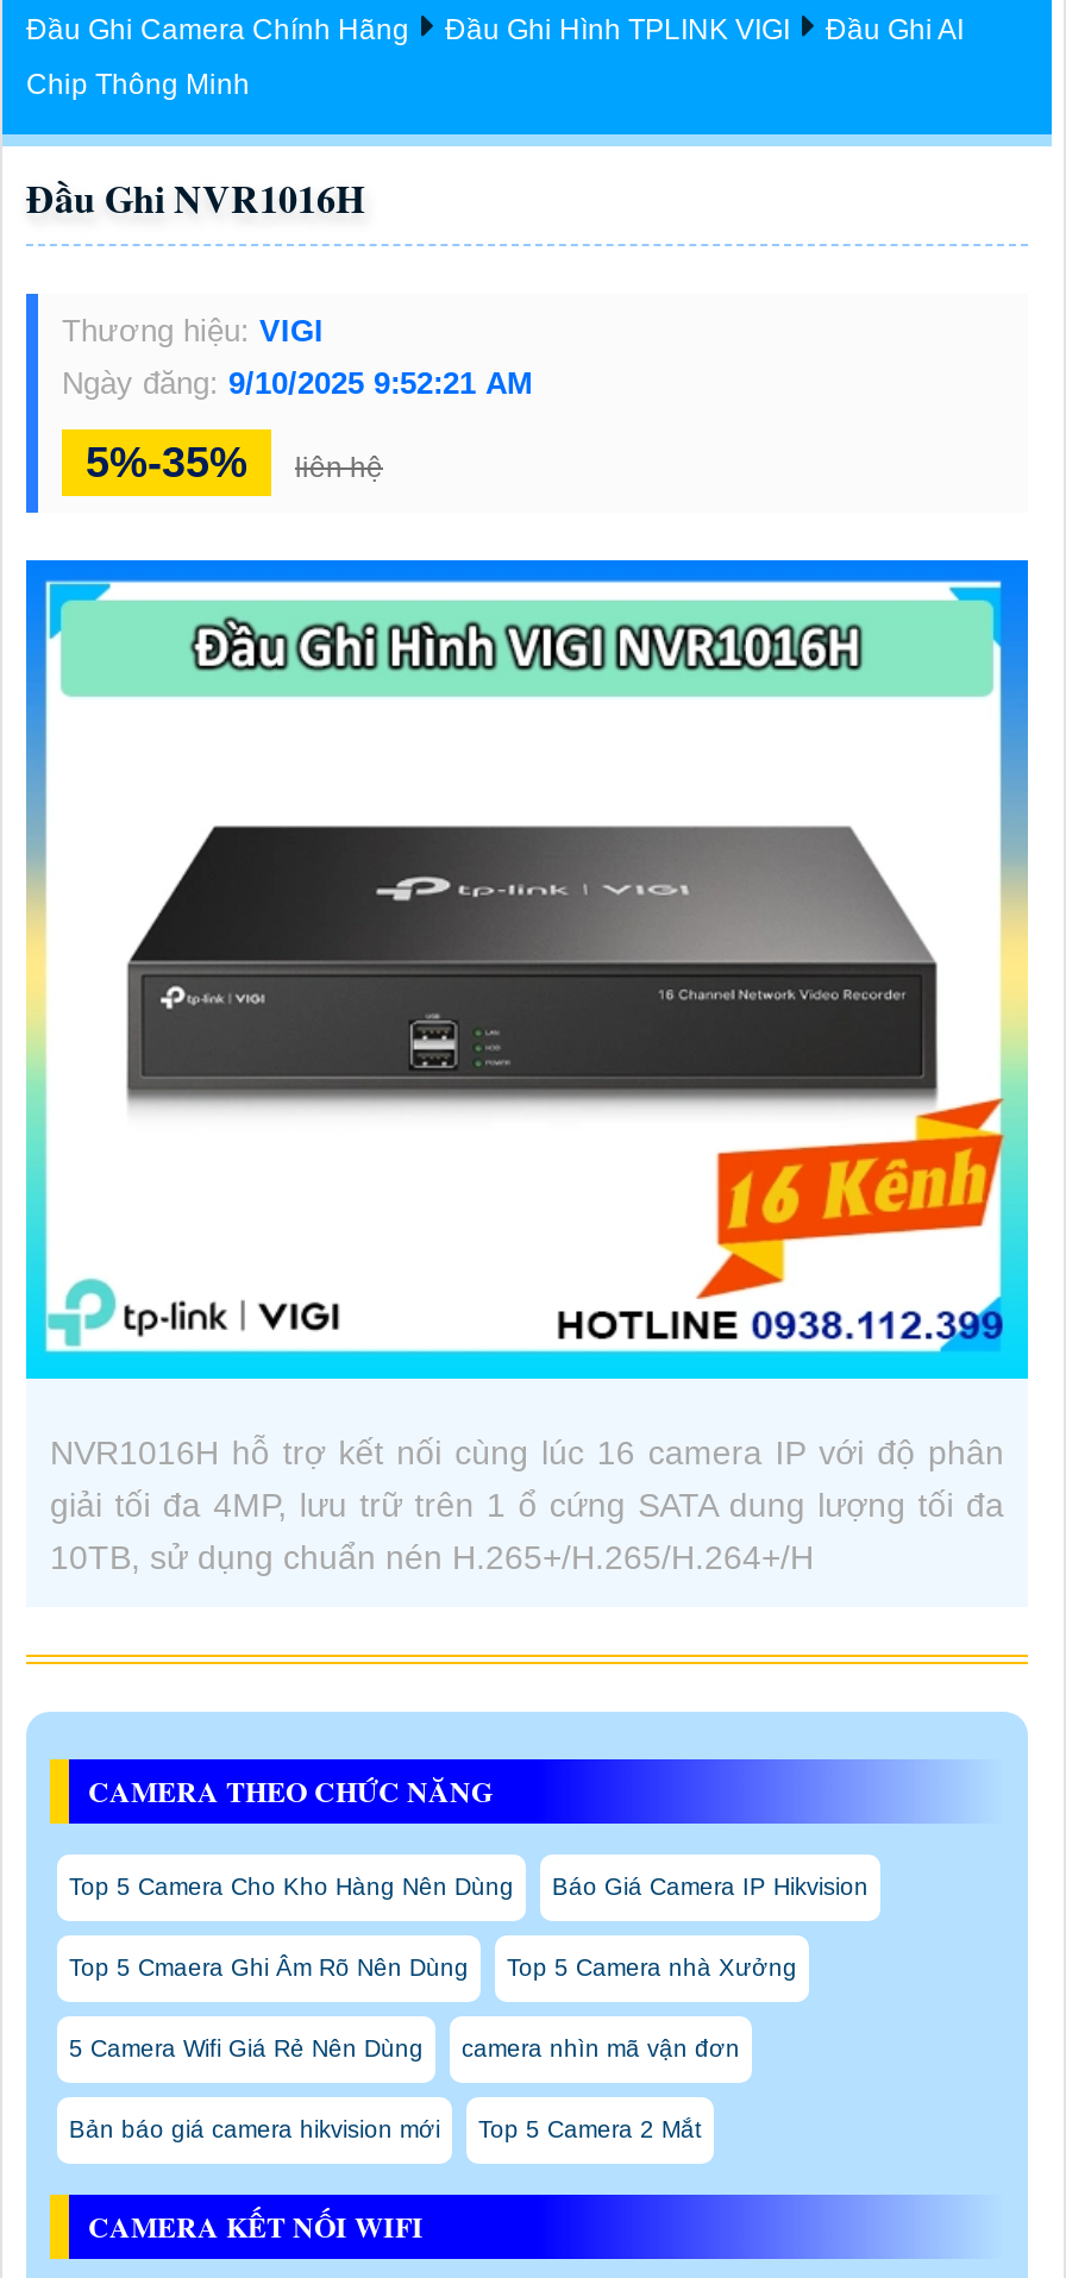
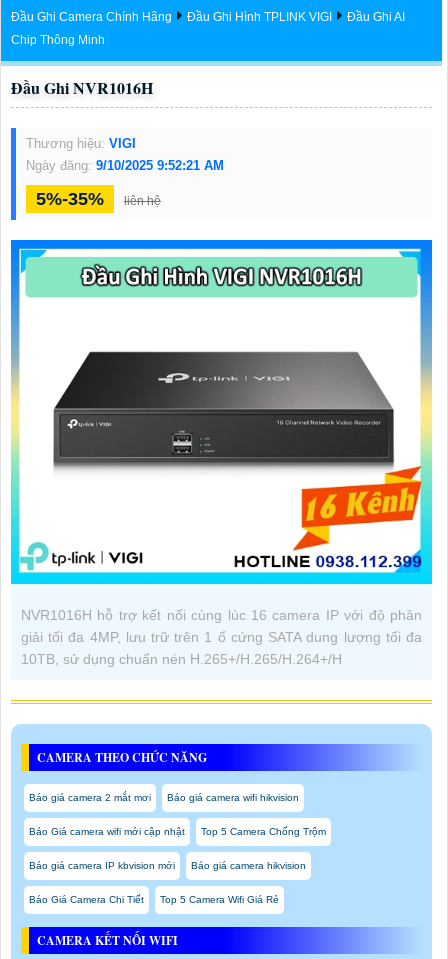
- Top 5 Camera Cho Kho Hàng Nên Dùng
- Báo Giá Camera IP Hikvision
+ Báo giá camera 2 mắt mơi
+ Báo giá camera wifi hikvision

- Top 5 Cmaera Ghi Âm Rõ Nên Dùng
- Top 5 Camera nhà Xưởng
+ Báo Giá camera wifi mới cập nhật
+ Top 5 Camera Chống Trộm

- 5 Camera Wifi Giá Rẻ Nên Dùng
- camera nhìn mã vận đơn
+ Báo giá camera IP kbvision mới
+ Báo giá camera hikvision

- Bản báo giá camera hikvision mới
- Top 5 Camera 2 Mắt
+ Báo Giá Camera Chi Tiết
+ Top 5 Camera Wifi Giá Rẻ
